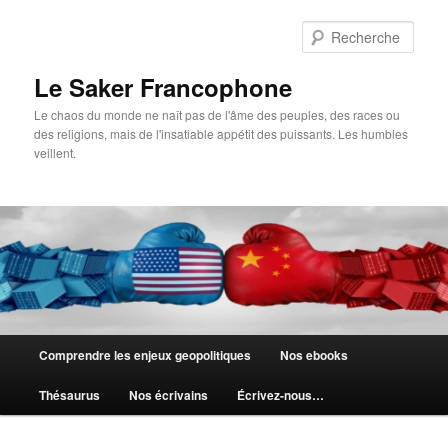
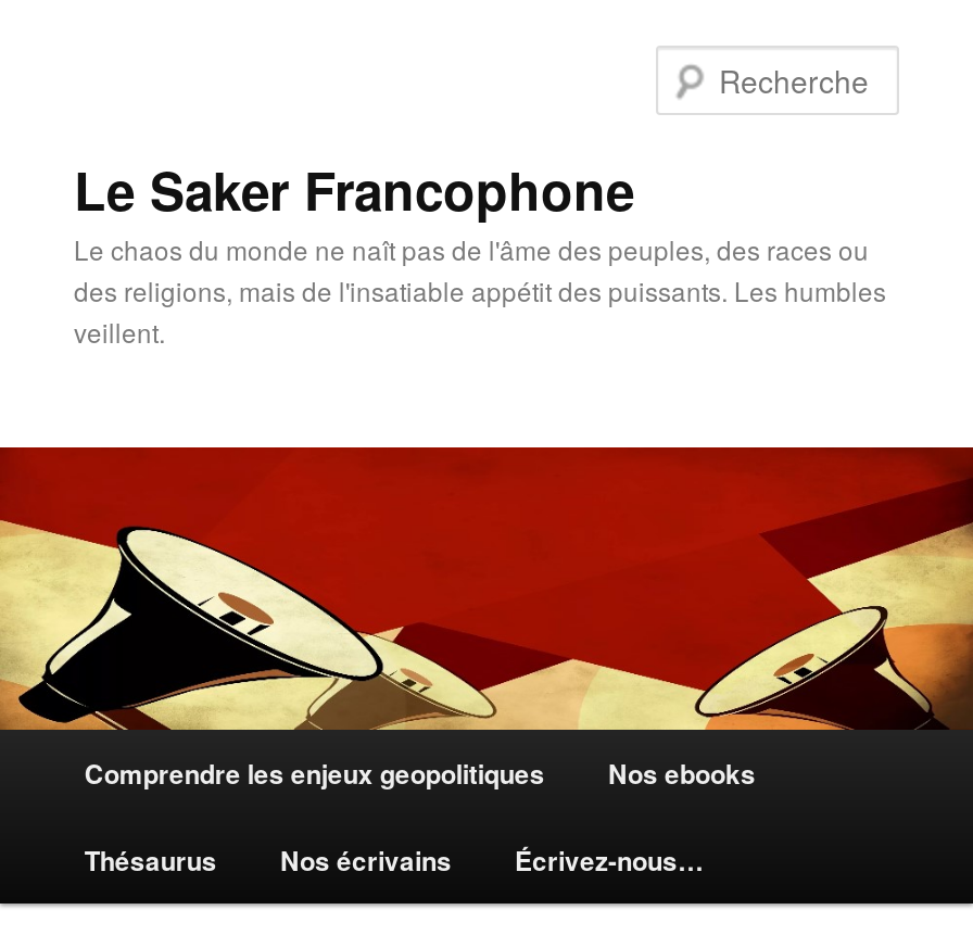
- [image]
+ [image]
